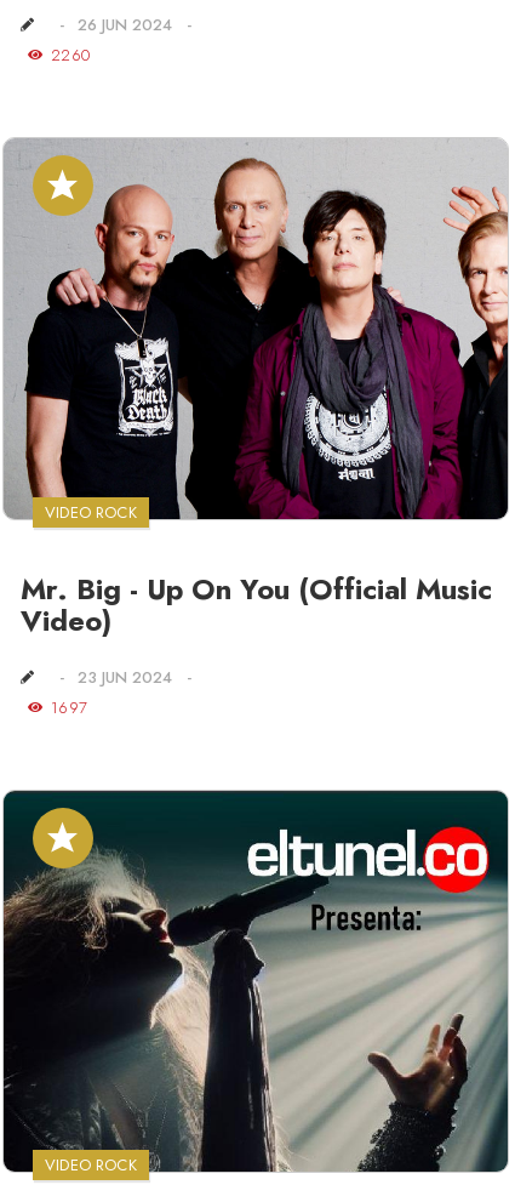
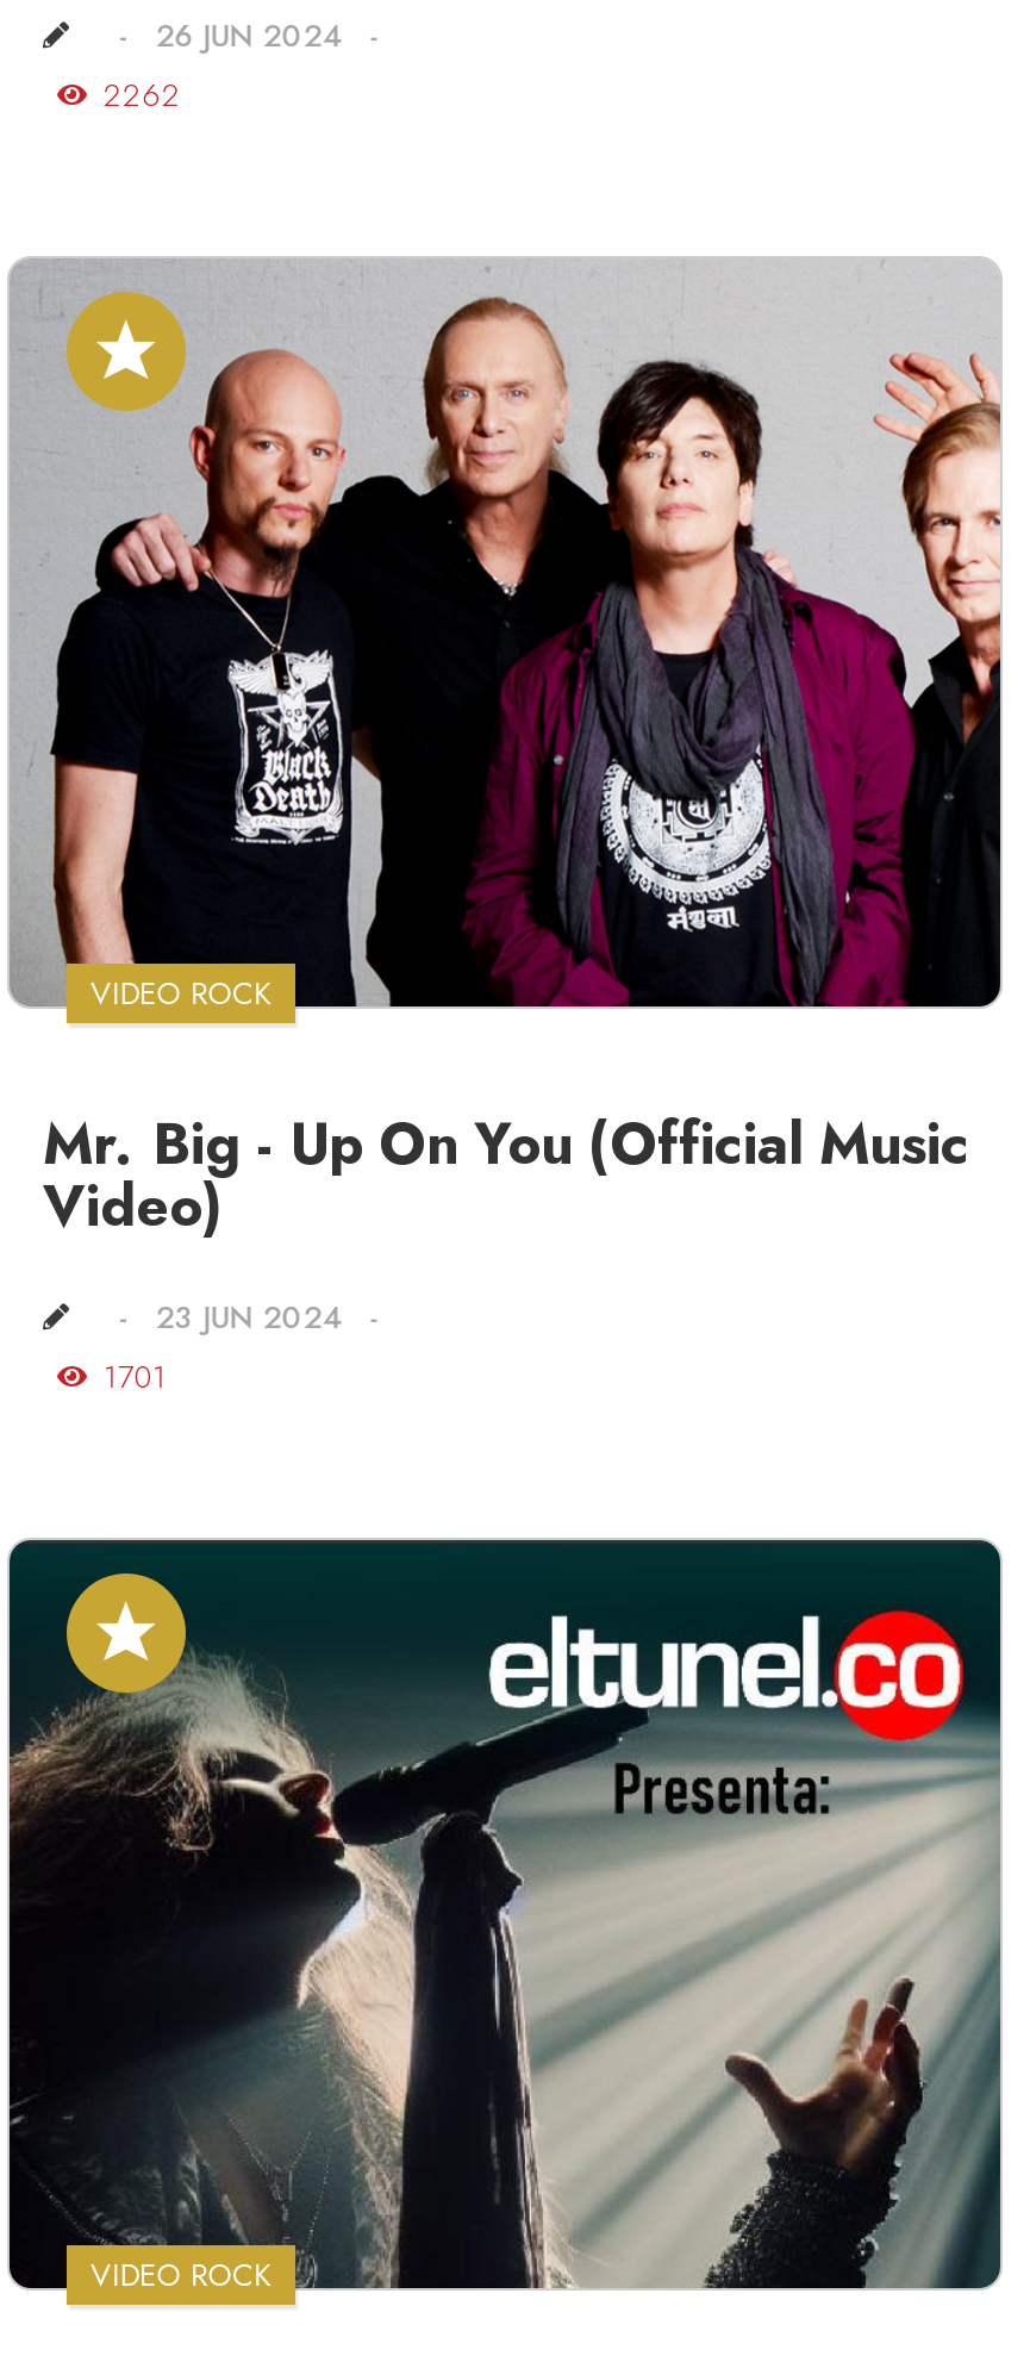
- 2260
+ 2262

- 1697
+ 1701
